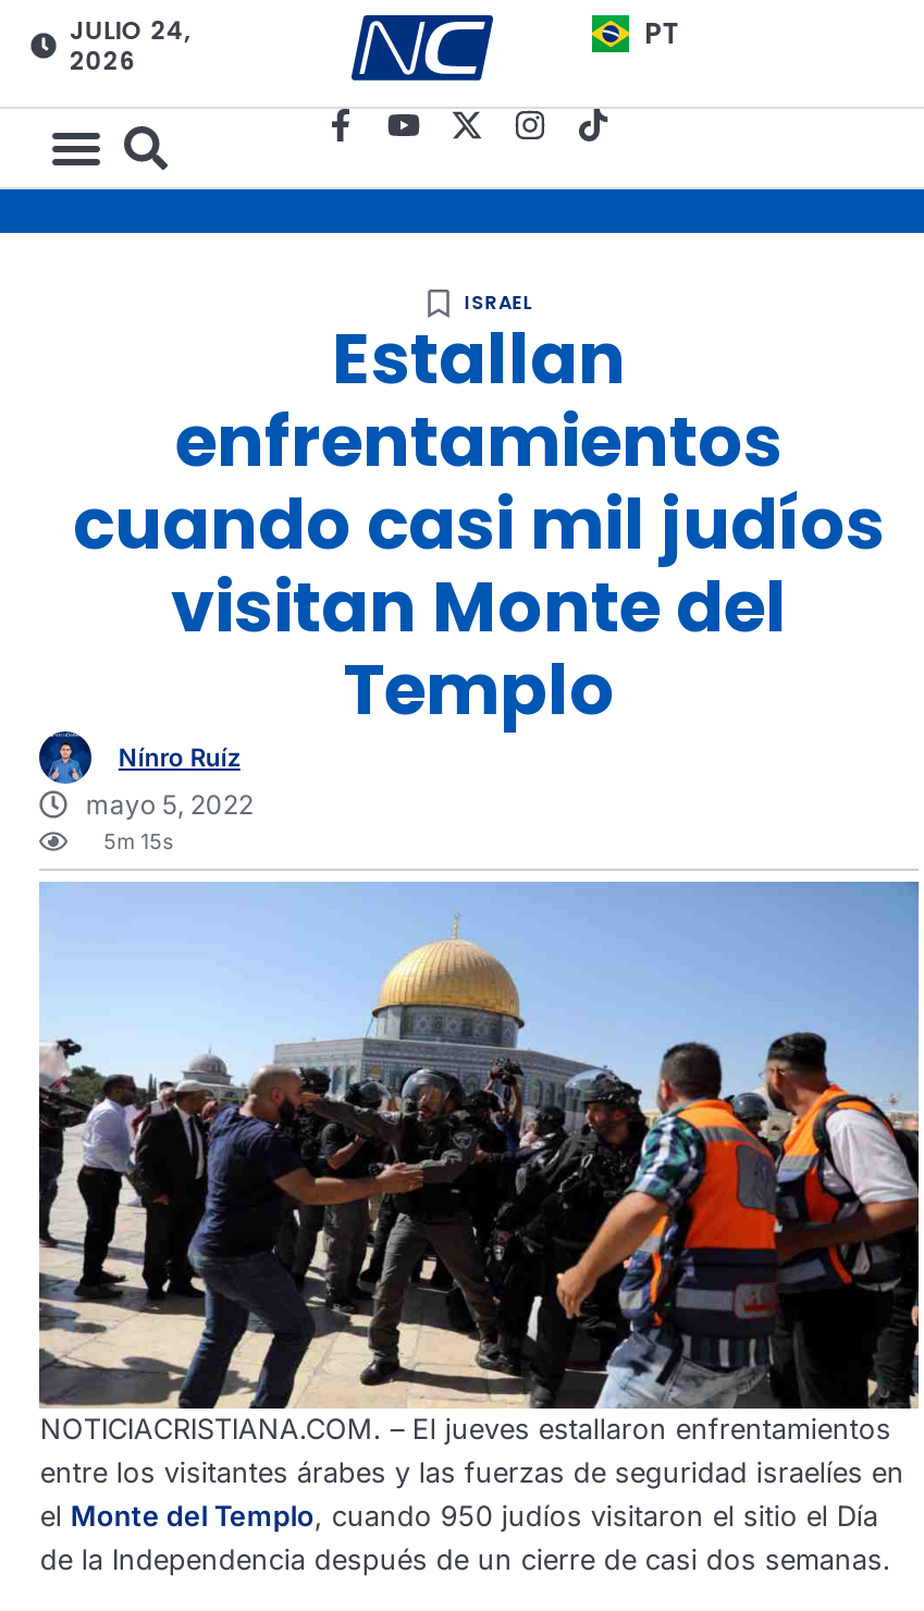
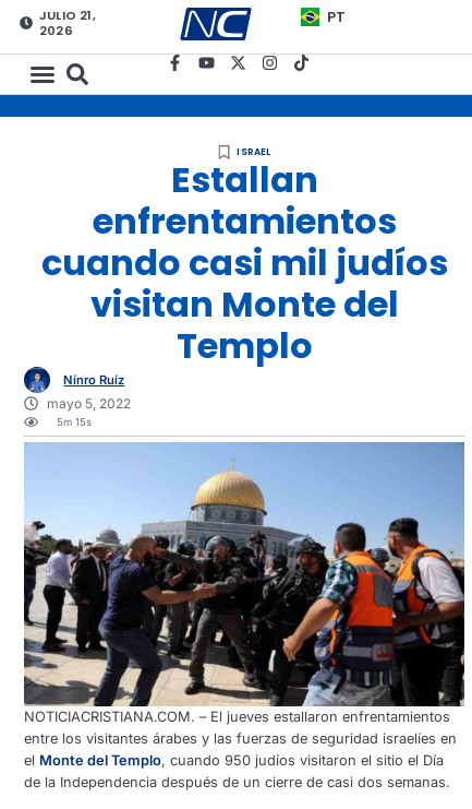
- JULIO 24,
+ JULIO 21,
